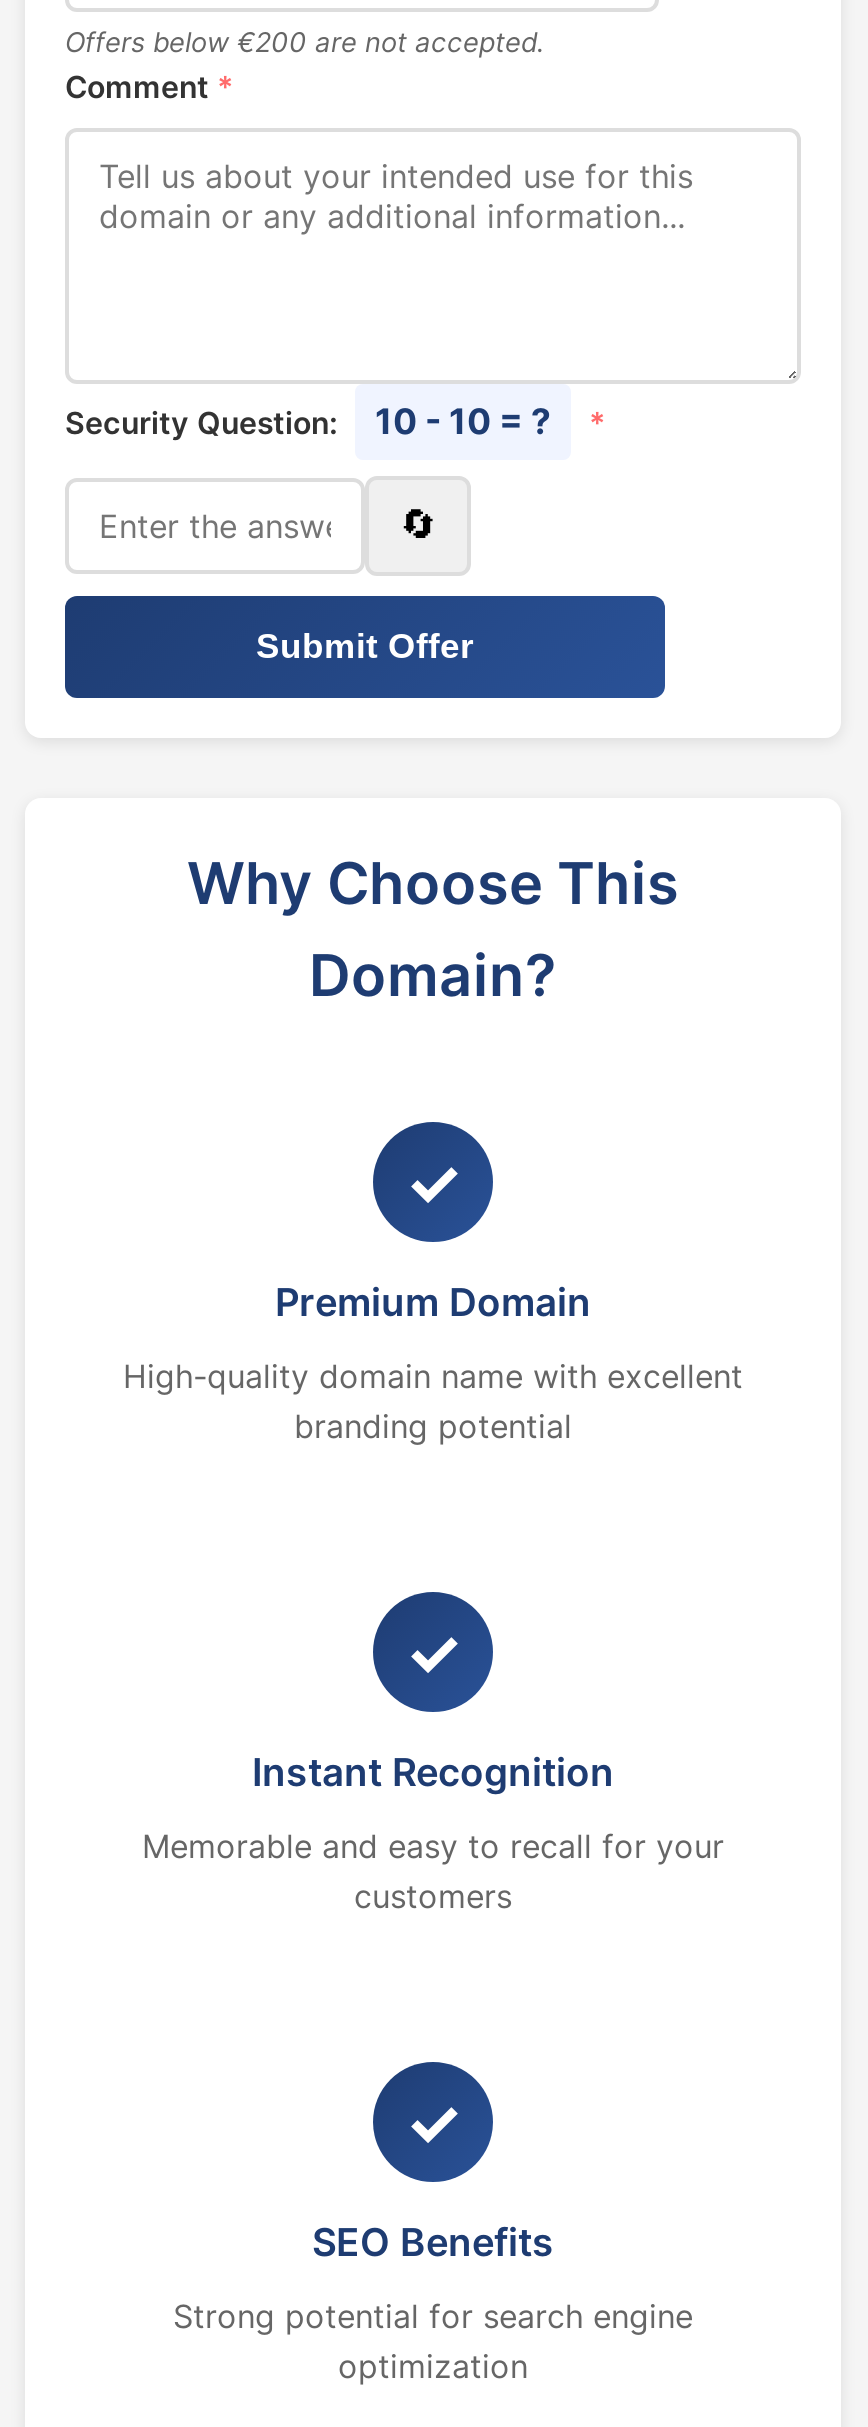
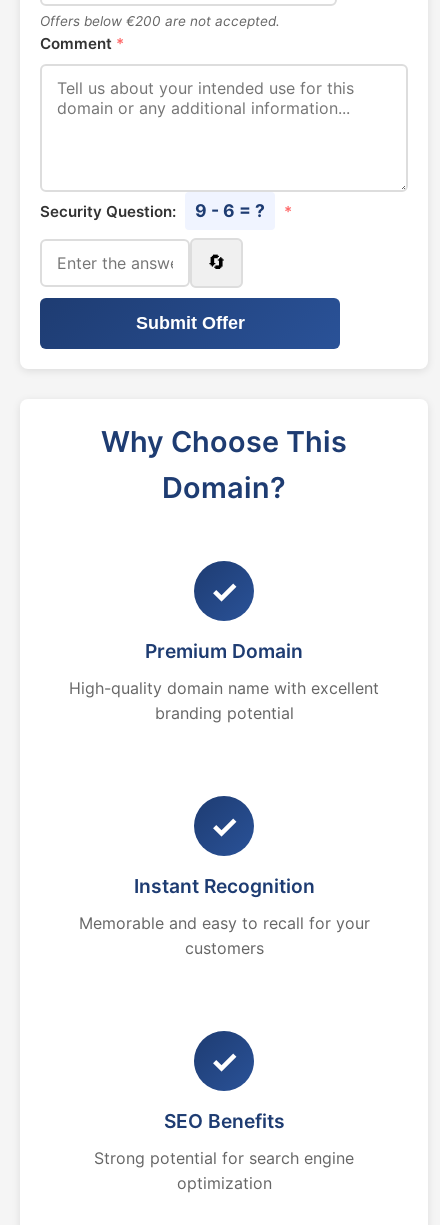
- 10 - 10 = ?
+ 9 - 6 = ?
